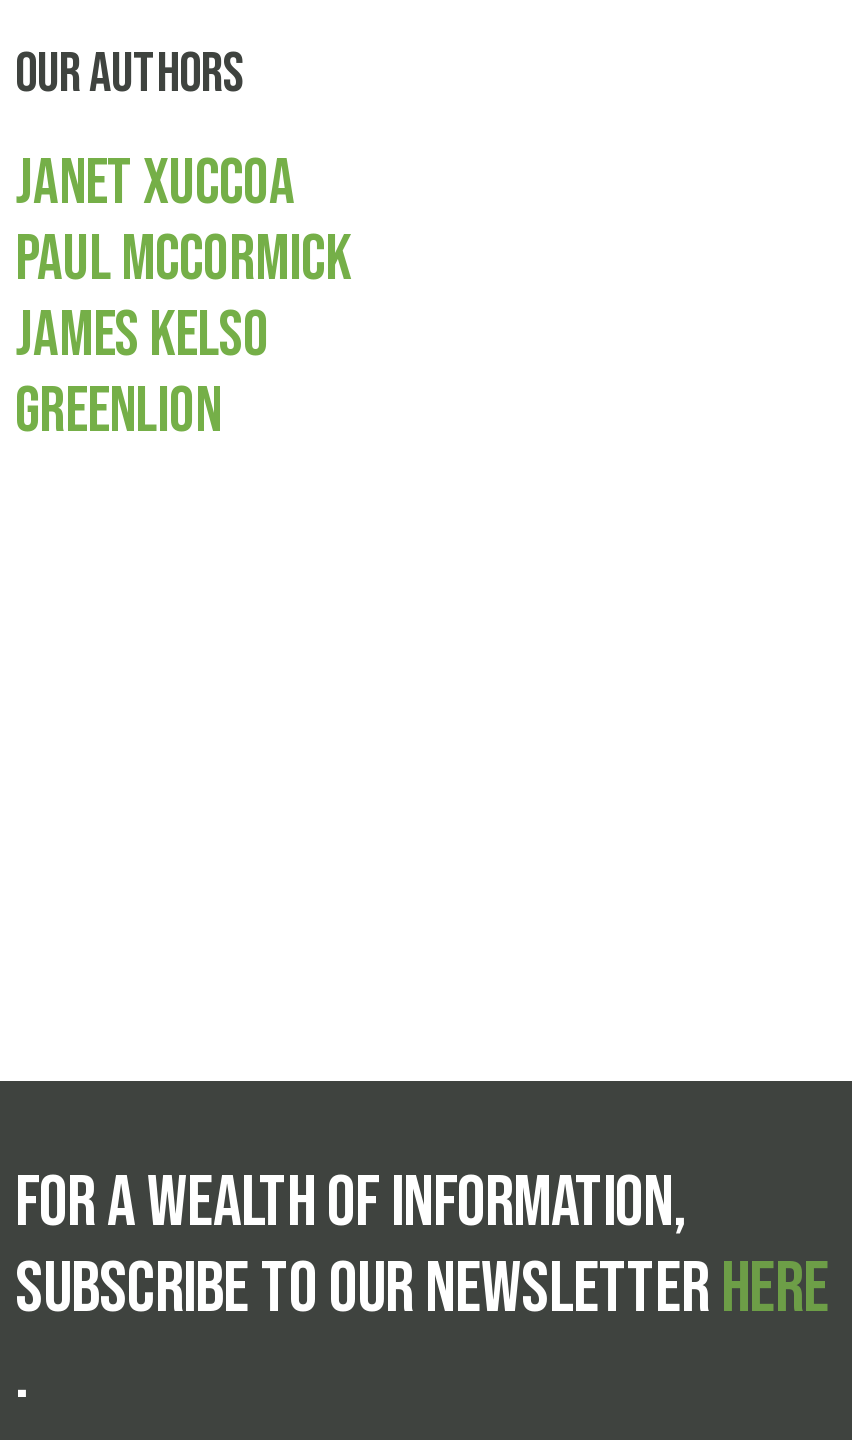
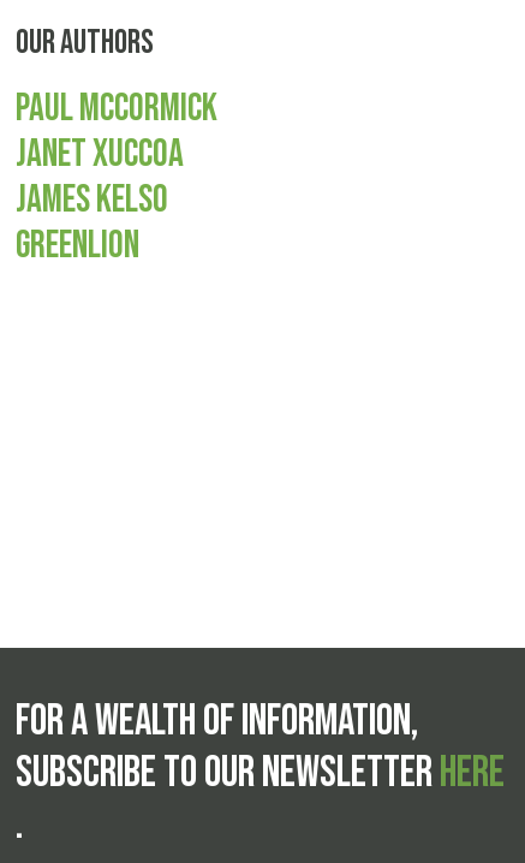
moved down: JANET XUCCOA

moved up: PAUL MCCORMICK
